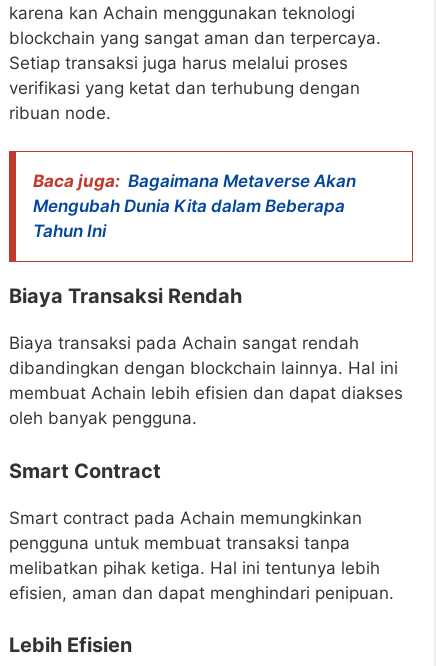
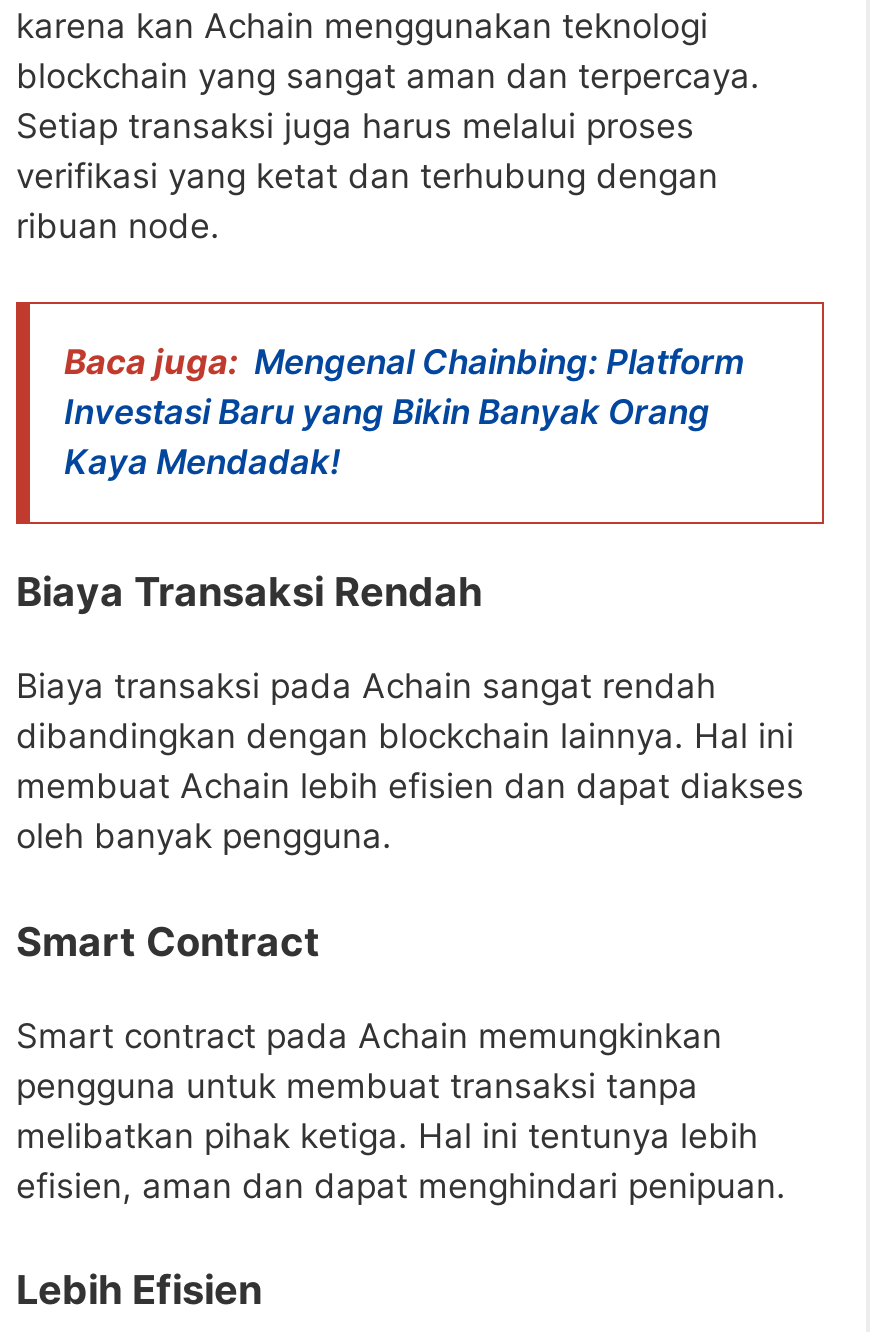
- Baca juga: Bagaimana Metaverse Akan
- Mengubah Dunia Kita dalam Beberapa
- Tahun Ini
+ Baca juga: Mengenal Chainbing: Platform
+ Investasi Baru yang Bikin Banyak Orang
+ Kaya Mendadak!
